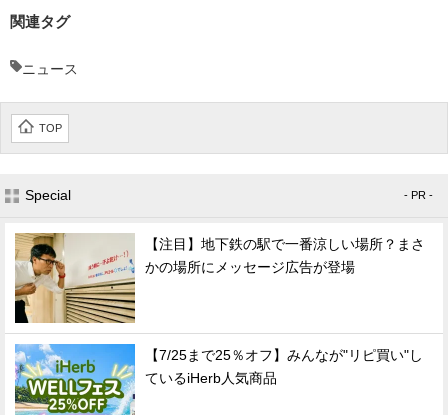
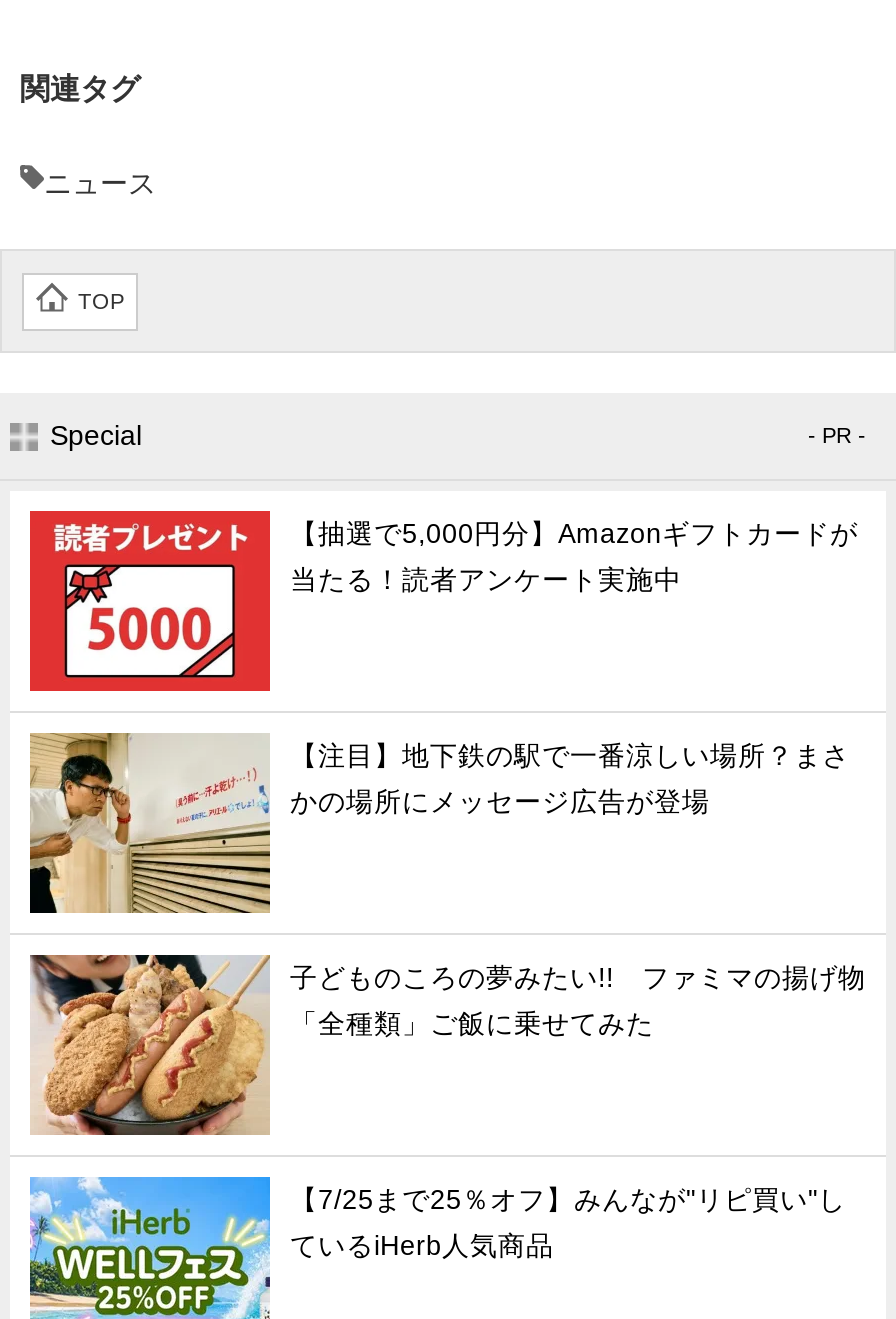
+ [image]
+ 【抽選で5,000円分】Amazonギフトカードが
+ 当たる！読者アンケート実施中

+ [image]
+ 子どものころの夢みたい!! ファミマの揚げ物
+ 「全種類」ご飯に乗せてみた
